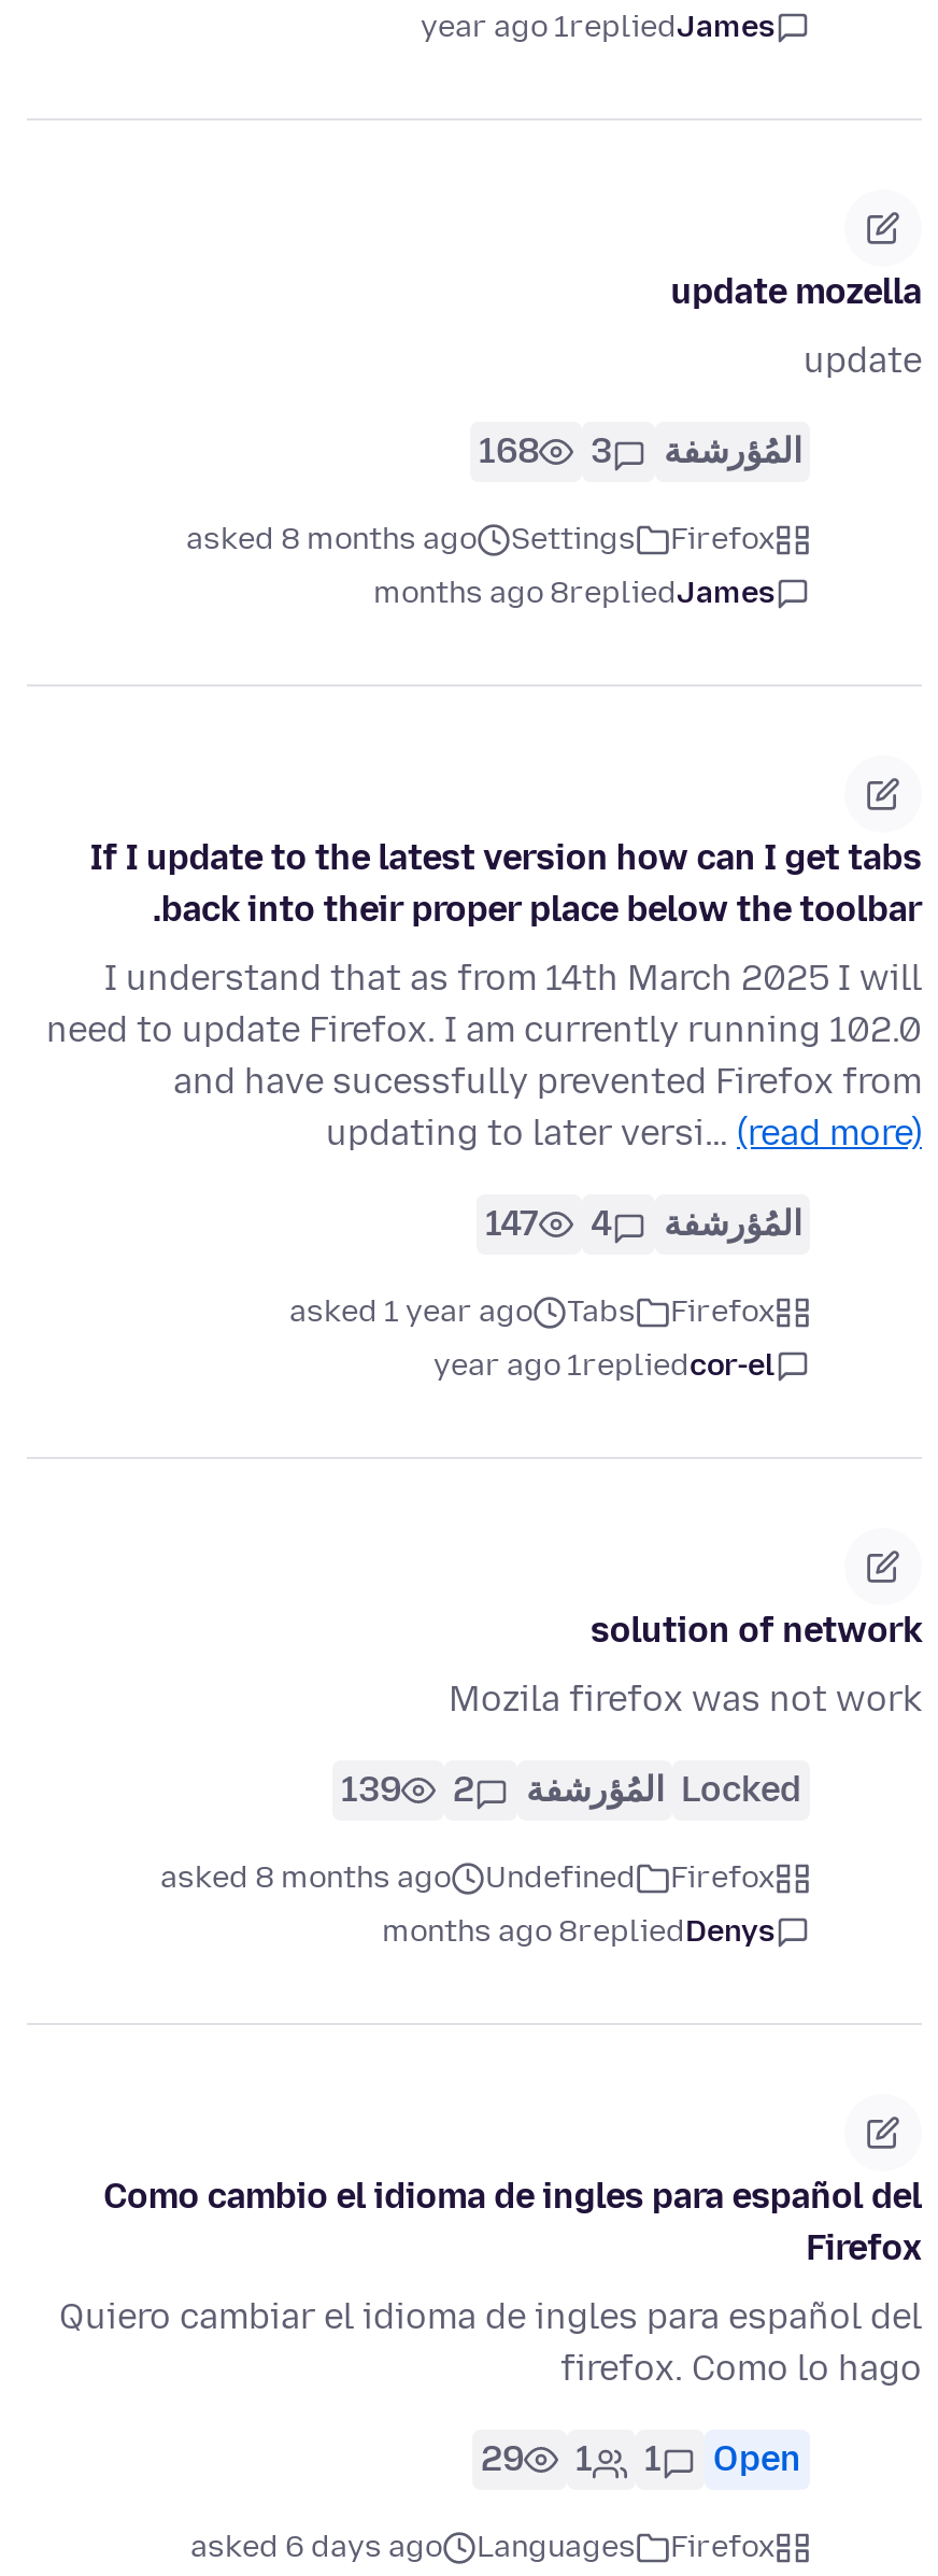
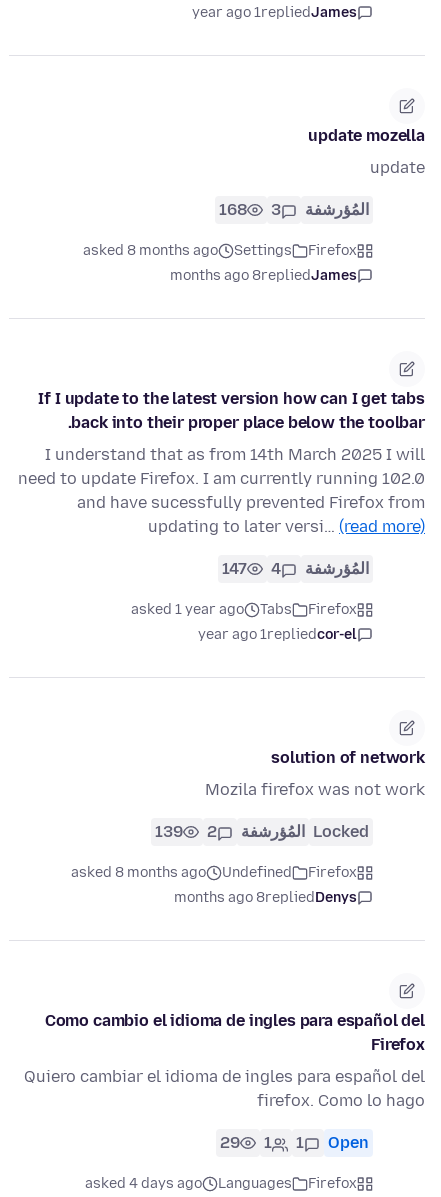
- asked 6 days ago
+ asked 4 days ago
